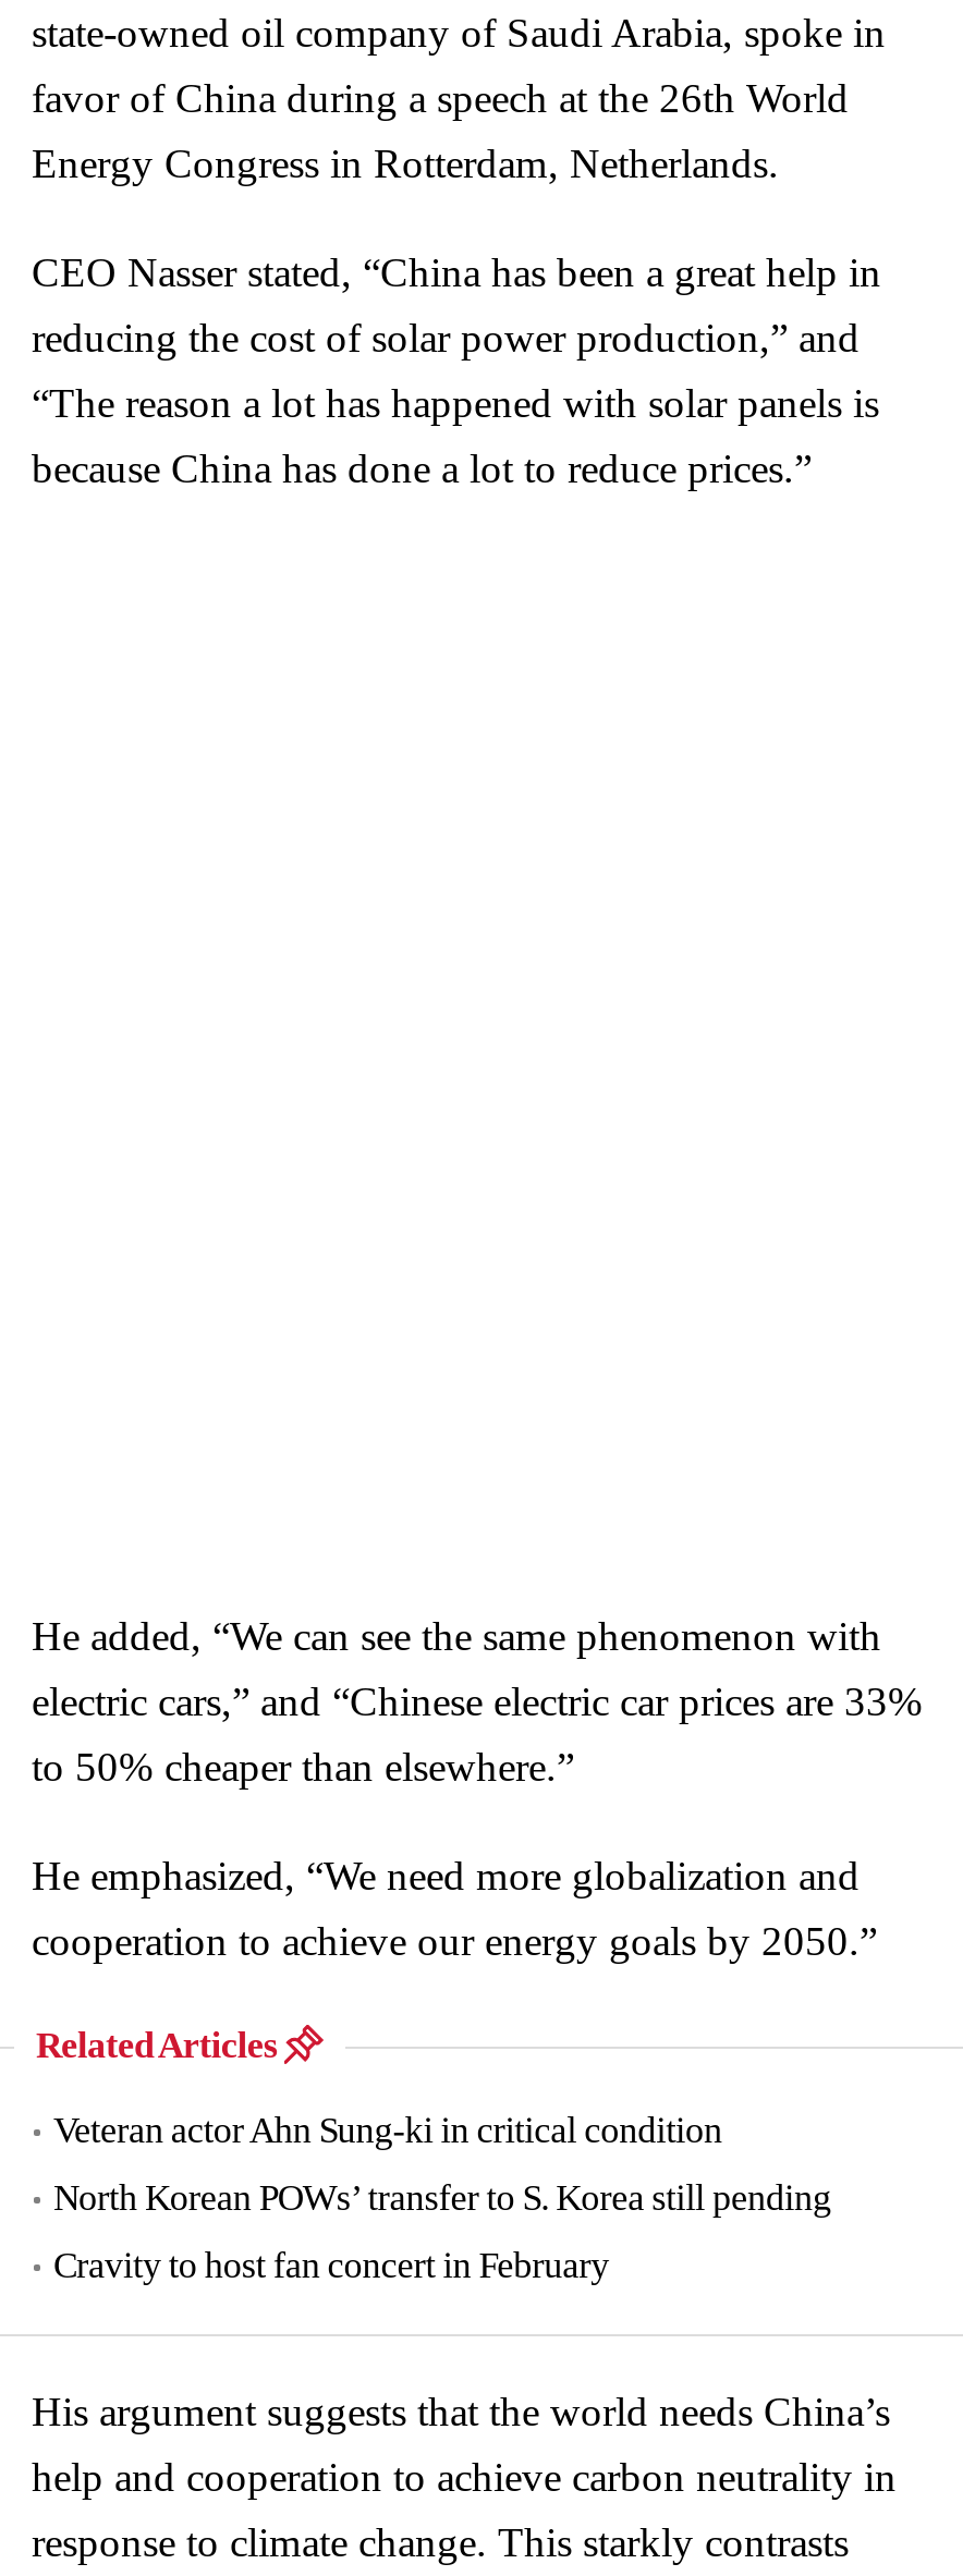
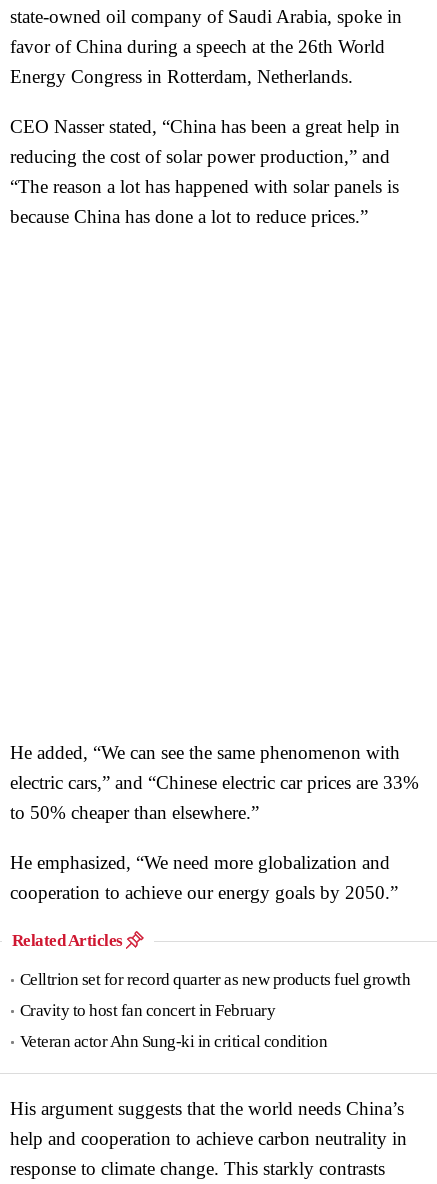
moved down: Veteran actor Ahn Sung-ki in critical condition

- North Korean POWs’ transfer to S. Korea still pending
+ Celltrion set for record quarter as new products fuel growth

moved up: Cravity to host fan concert in February
